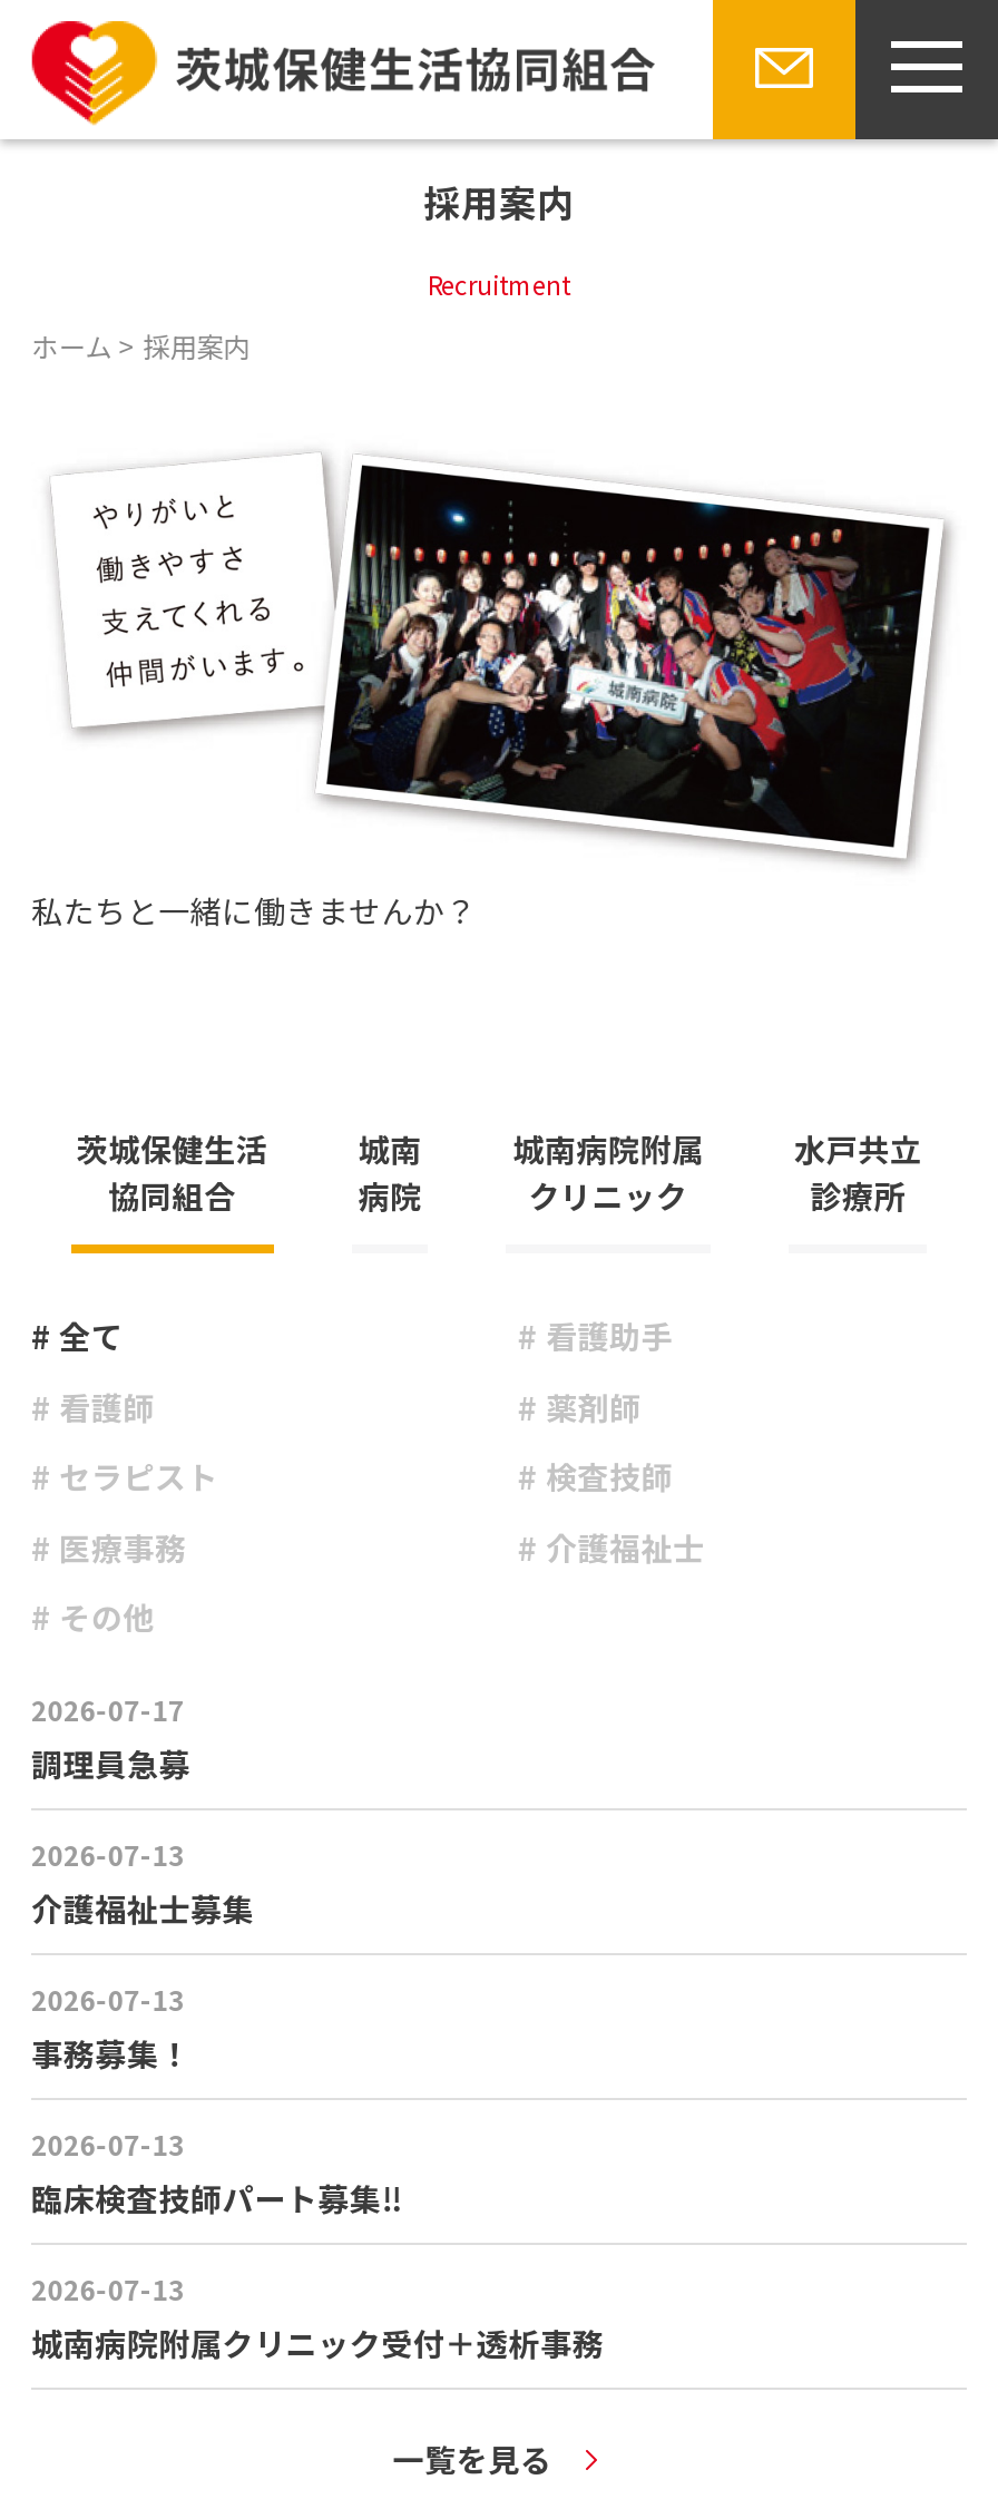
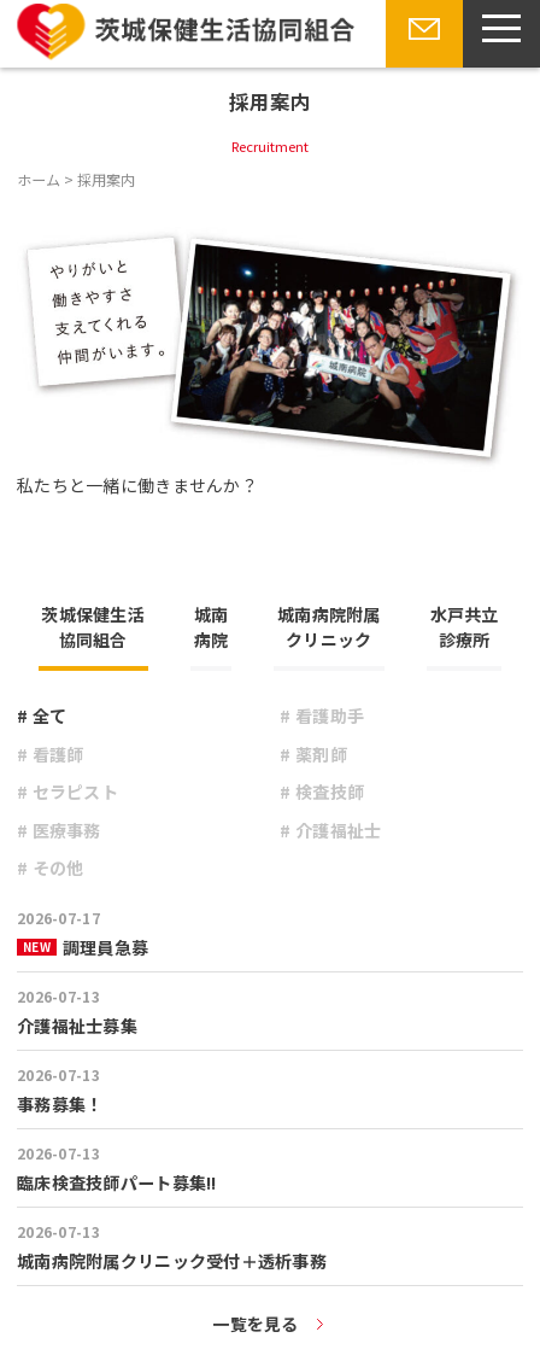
+ NEW
